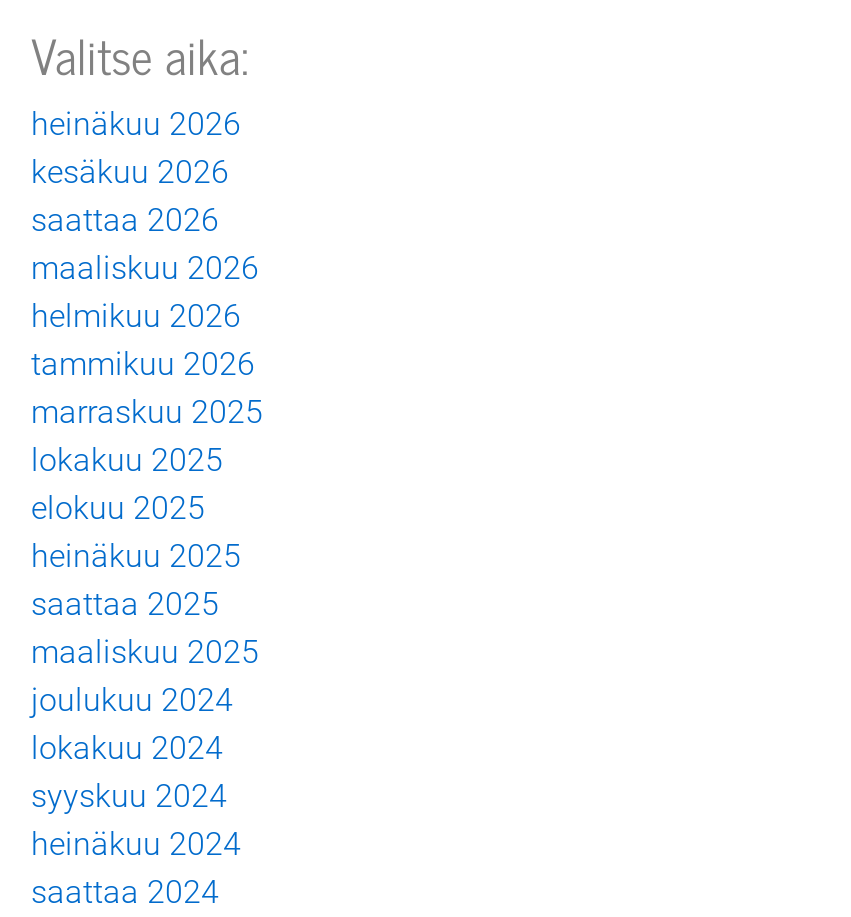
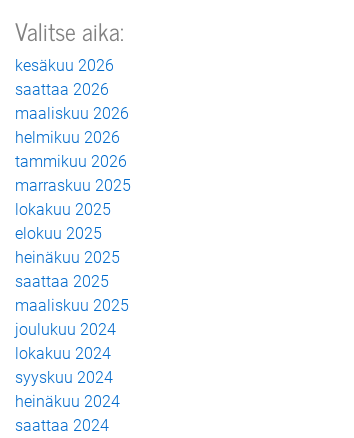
- heinäkuu 2026
